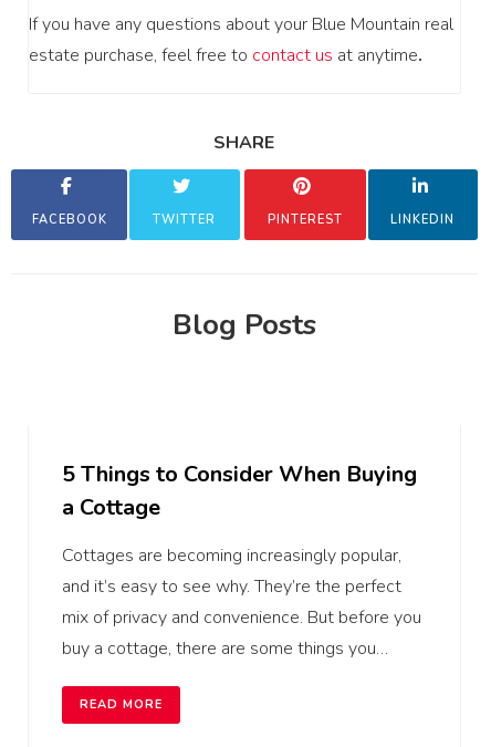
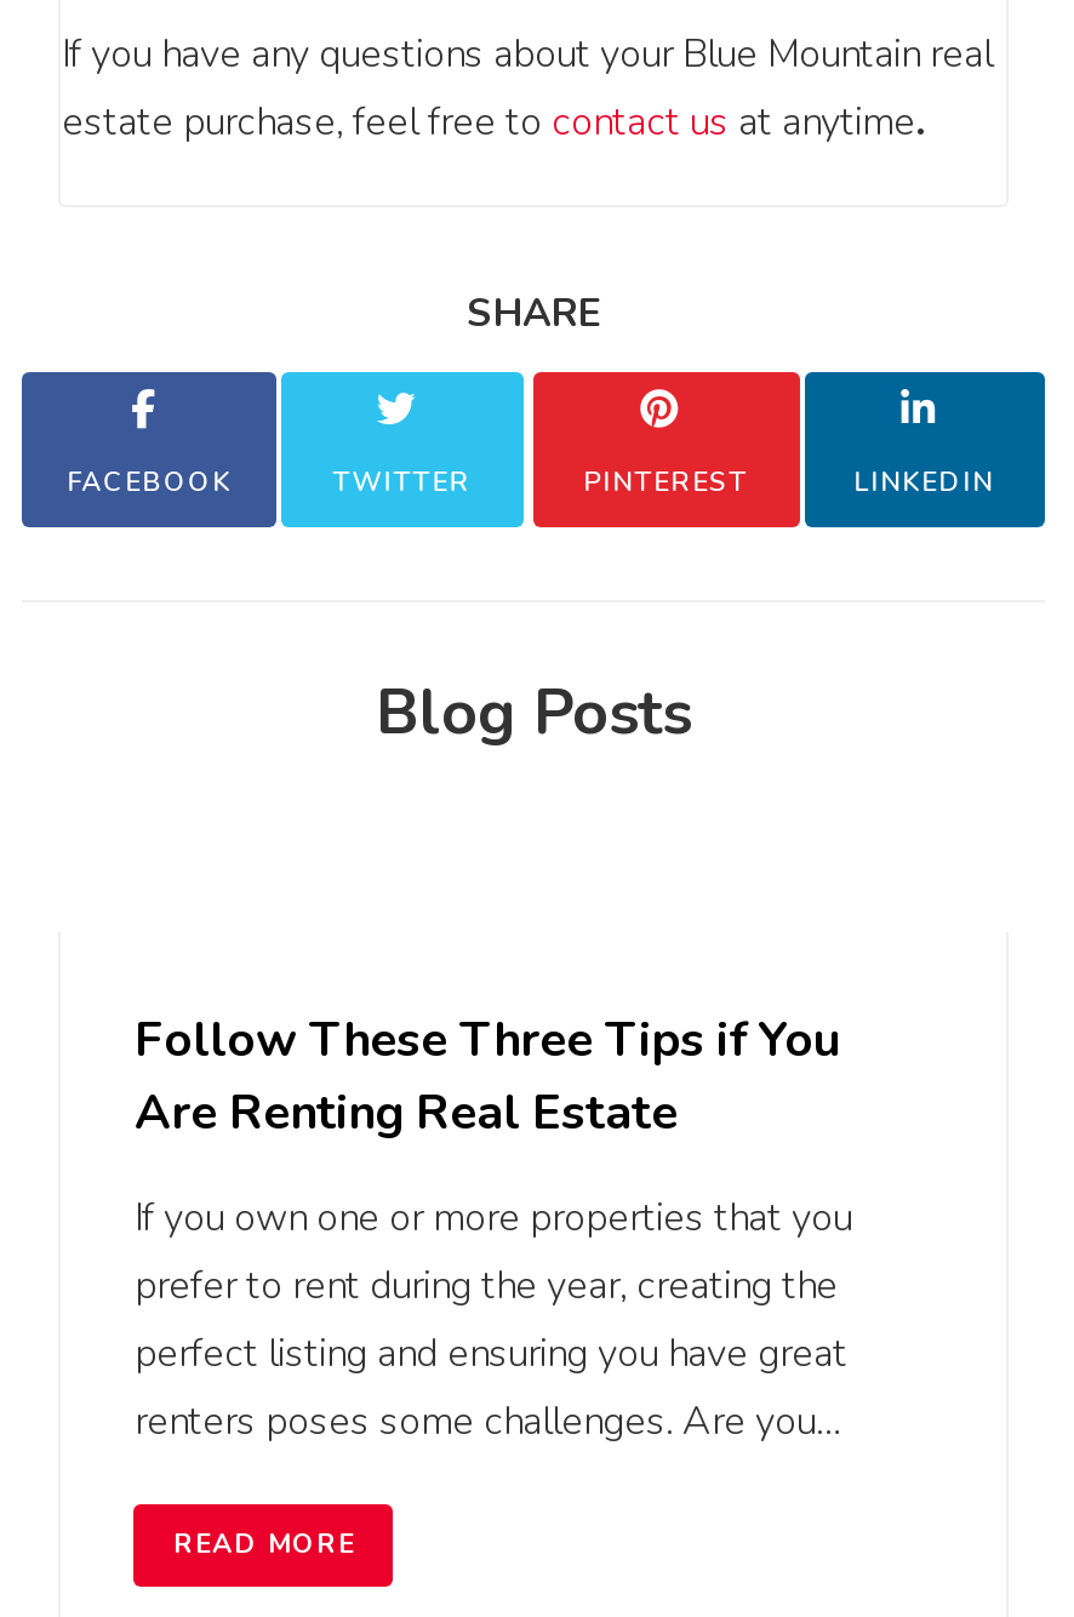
- 5 Things to Consider When Buying
- a Cottage
+ Follow These Three Tips if You
+ Are Renting Real Estate

- Cottages are becoming increasingly popular,
- and it’s easy to see why. They’re the perfect
- mix of privacy and convenience. But before you
- buy a cottage, there are some things you…
+ If you own one or more properties that you
+ prefer to rent during the year, creating the
+ perfect listing and ensuring you have great
+ renters poses some challenges. Are you…
